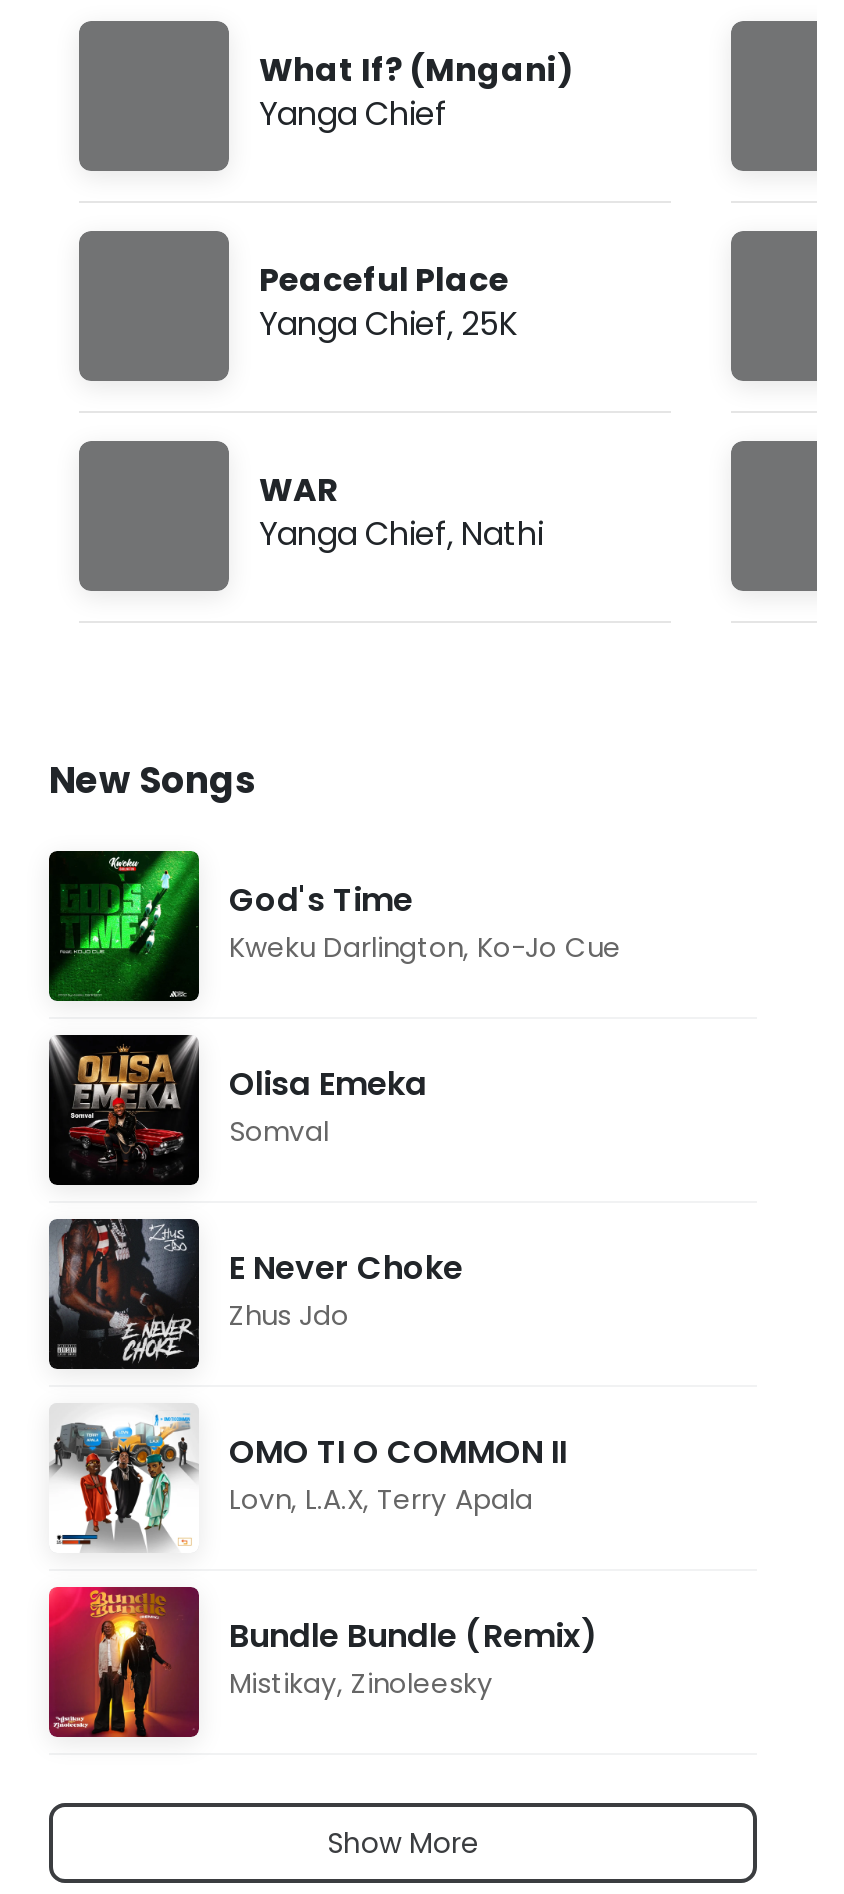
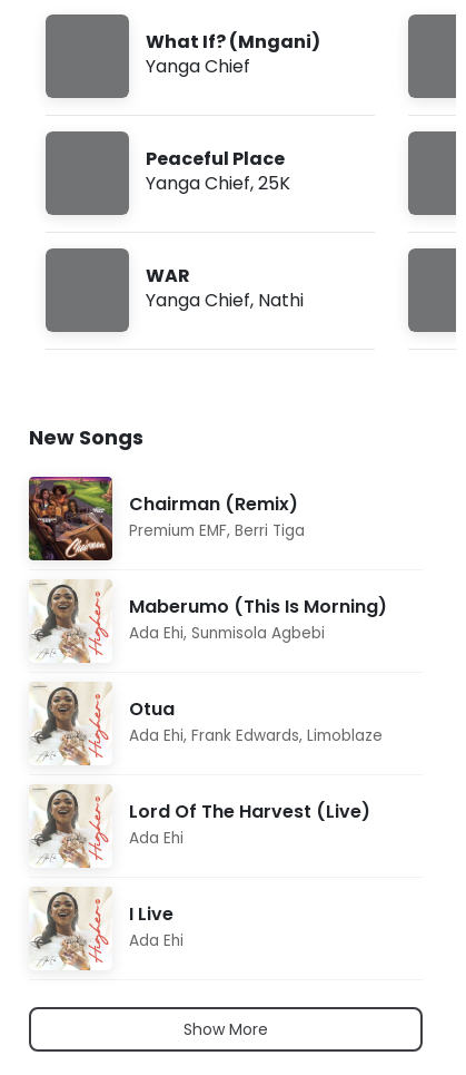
- [image]
- God's Time
- Kweku Darlington, Ko-Jo Cue
+ [image]
+ Chairman (Remix)
+ Premium EMF, Berri Tiga

- [image]
- Olisa Emeka
- Somval
+ [image]
+ Maberumo (This Is Morning)
+ Ada Ehi, Sunmisola Agbebi

- [image]
- E Never Choke
- Zhus Jdo
+ [image]
+ Otua
+ Ada Ehi, Frank Edwards, Limoblaze

- [image]
- OMO TI O COMMON II
- Lovn, L.A.X, Terry Apala
+ [image]
+ Lord Of The Harvest (Live)
+ Ada Ehi

- [image]
- Bundle Bundle (Remix)
- Mistikay, Zinoleesky
+ [image]
+ I Live
+ Ada Ehi
